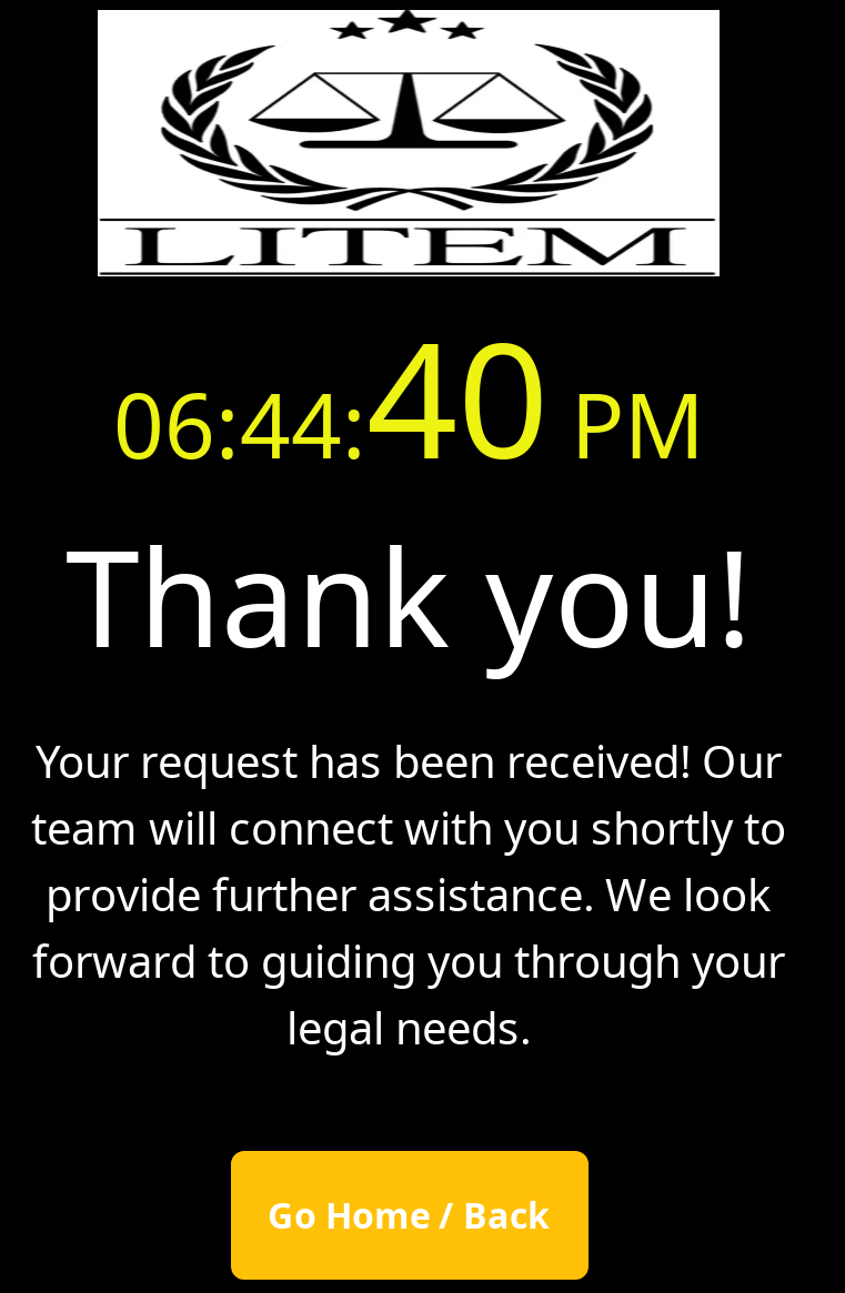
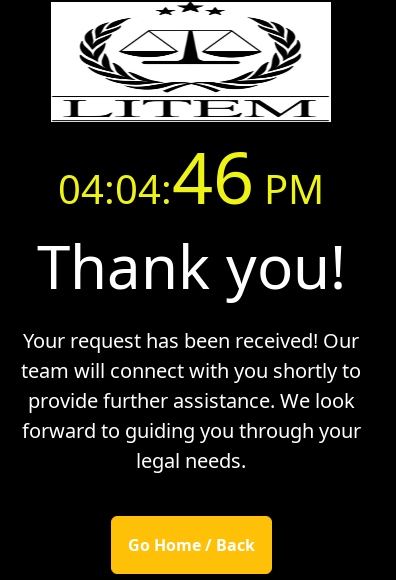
- 06:44:40 PM
+ 04:04:46 PM
